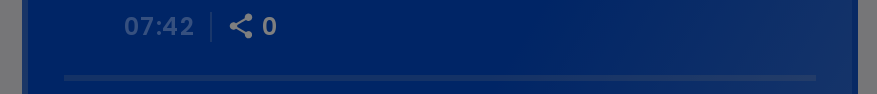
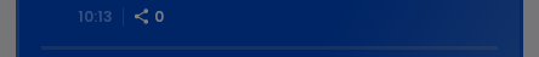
- 07:42 0
+ 10:13 0
